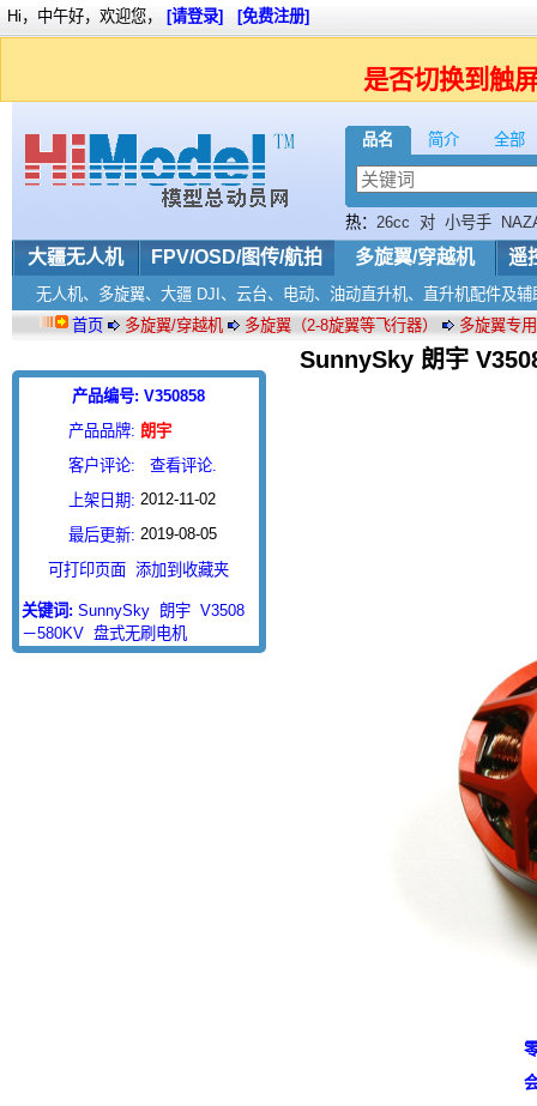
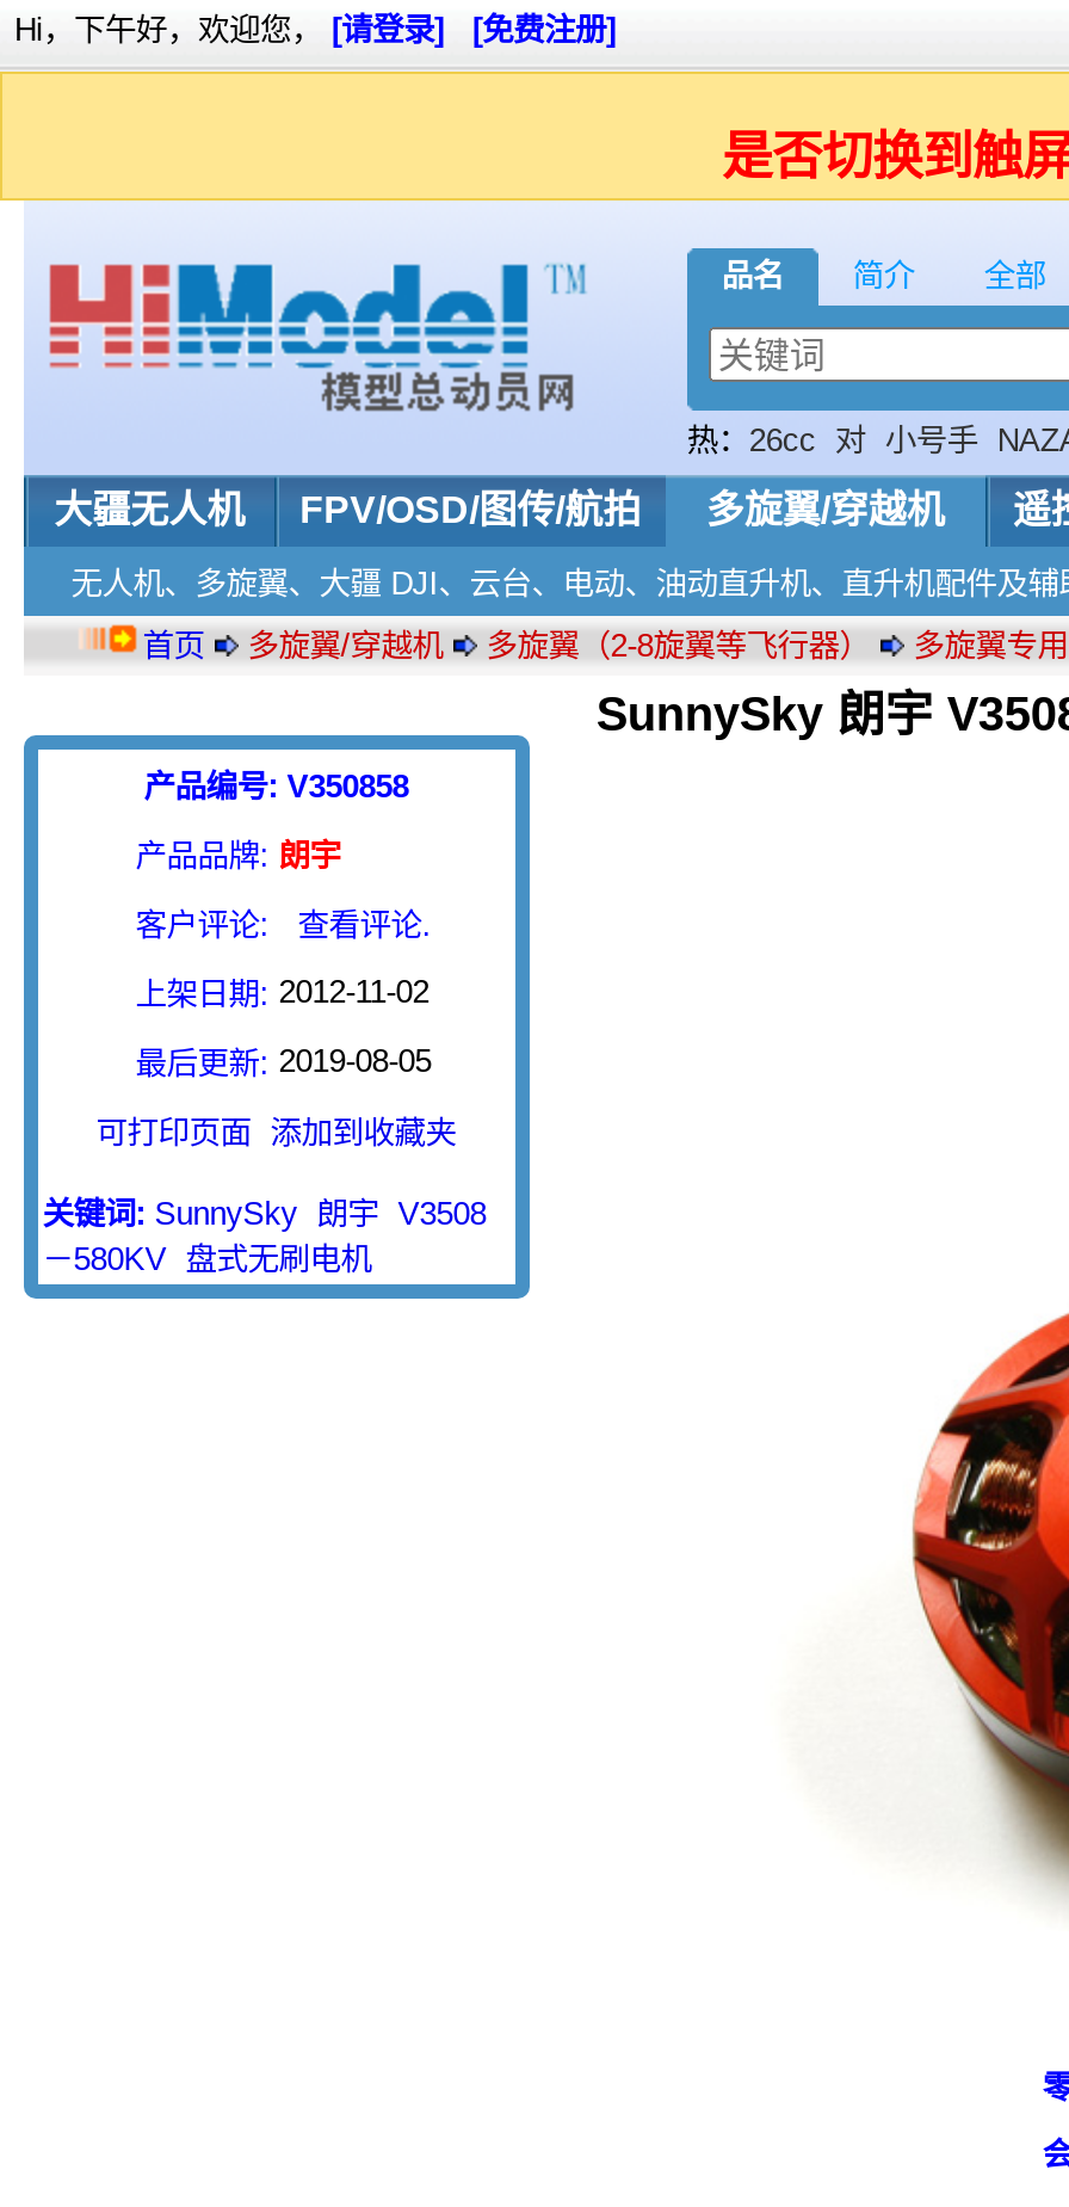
- Hi，中午好，欢迎您，[请登录]
+ Hi，下午好，欢迎您，[请登录]
